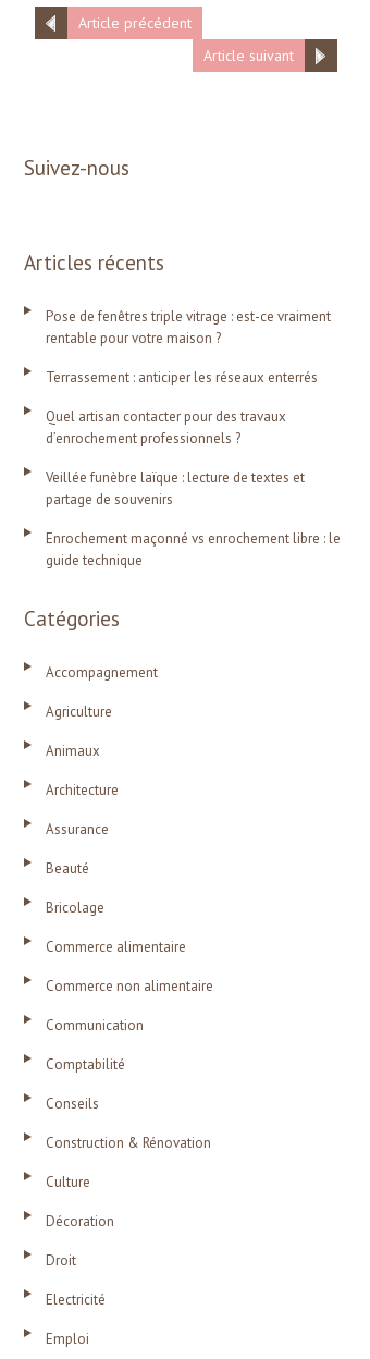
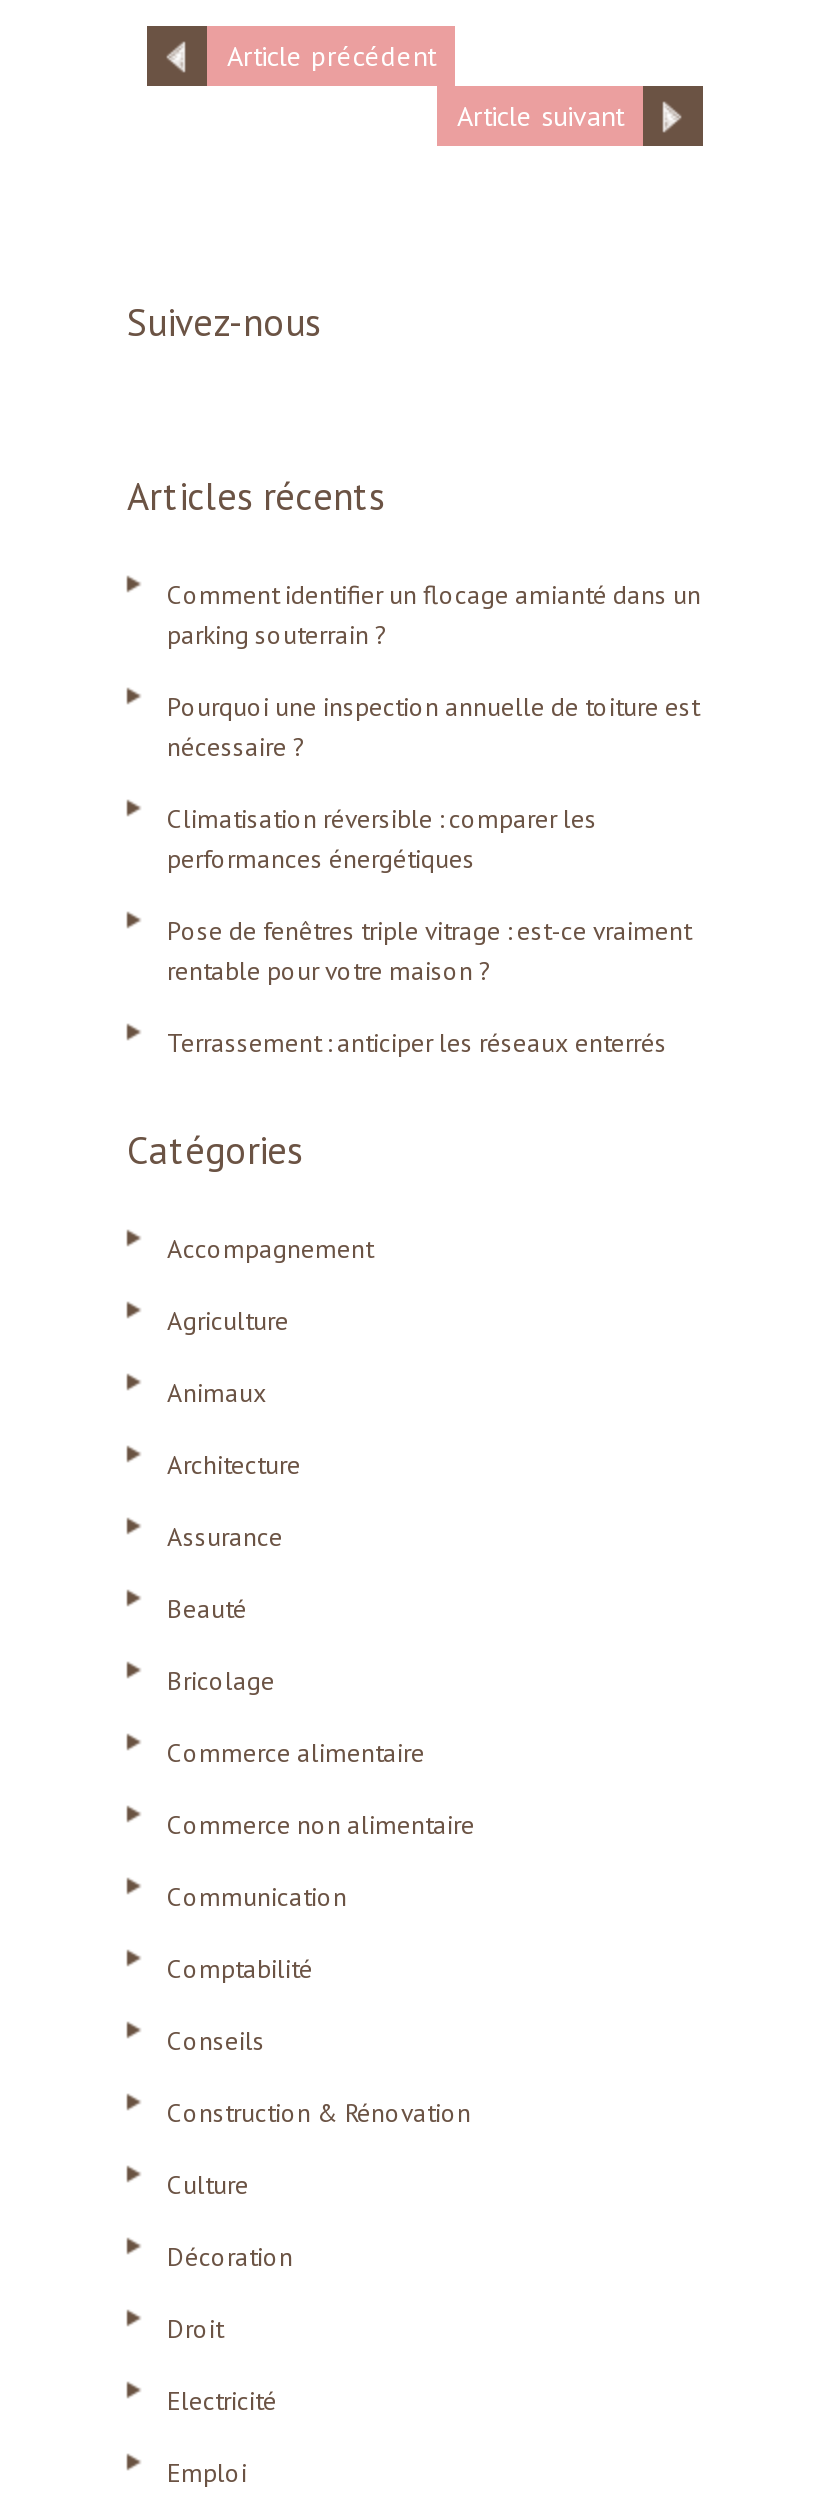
+ Comment identifier un flocage amianté dans un
+ parking souterrain ?
+ Pourquoi une inspection annuelle de toiture est
+ nécessaire ?
+ Climatisation réversible : comparer les
+ performances énergétiques

moved down: Pose de fenêtres triple vitrage : est-ce vraiment | rentable pour votre maison ? | Terrassement : anticiper les réseaux enterrés

- Quel artisan contacter pour des travaux
- d’enrochement professionnels ?
- Veillée funèbre laïque : lecture de textes et
- partage de souvenirs
- Enrochement maçonné vs enrochement libre : le
- guide technique
